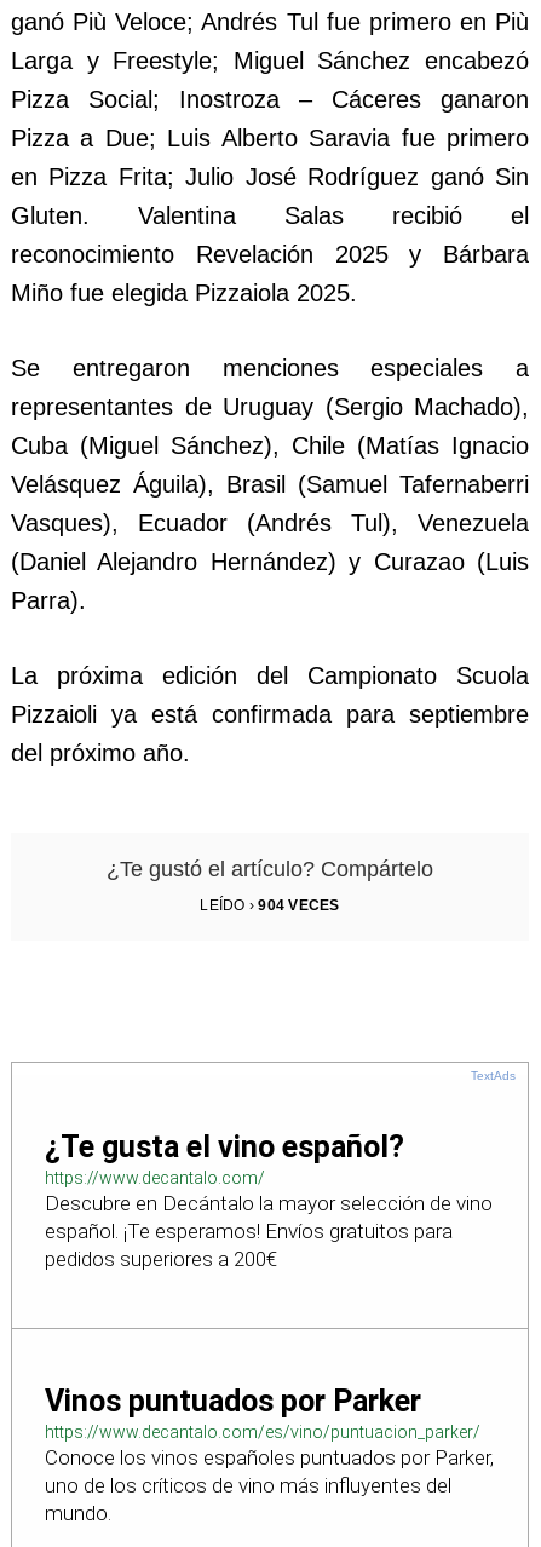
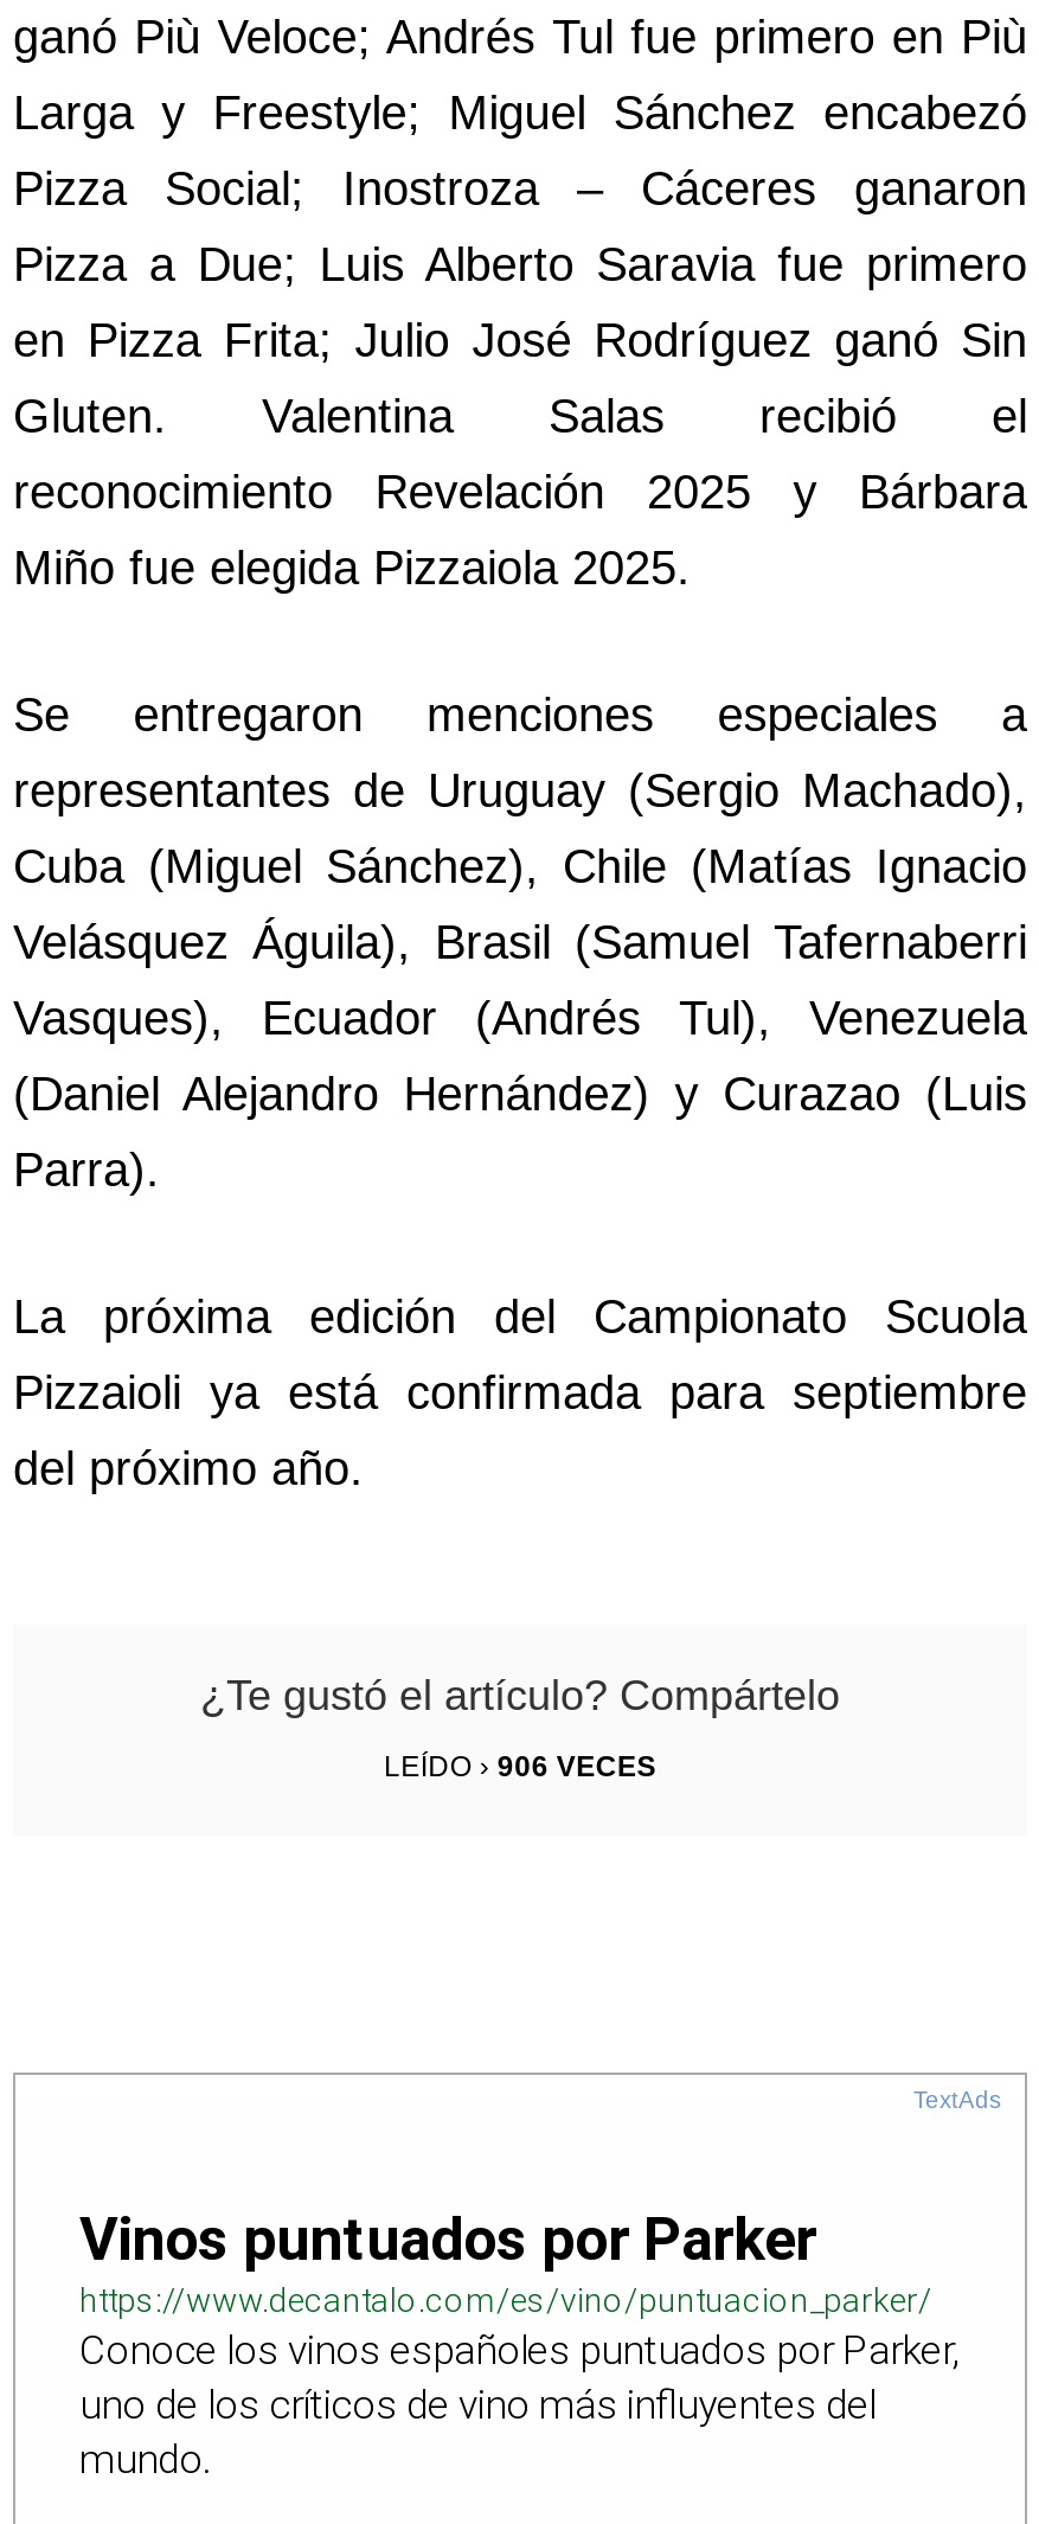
- LEÍDO › 904 VECES
+ LEÍDO › 906 VECES

- ¿Te gusta el vino español?
- https://www.decantalo.com/
- Descubre en Decántalo la mayor selección de vino
- español. ¡Te esperamos! Envíos gratuitos para
- pedidos superiores a 200€
